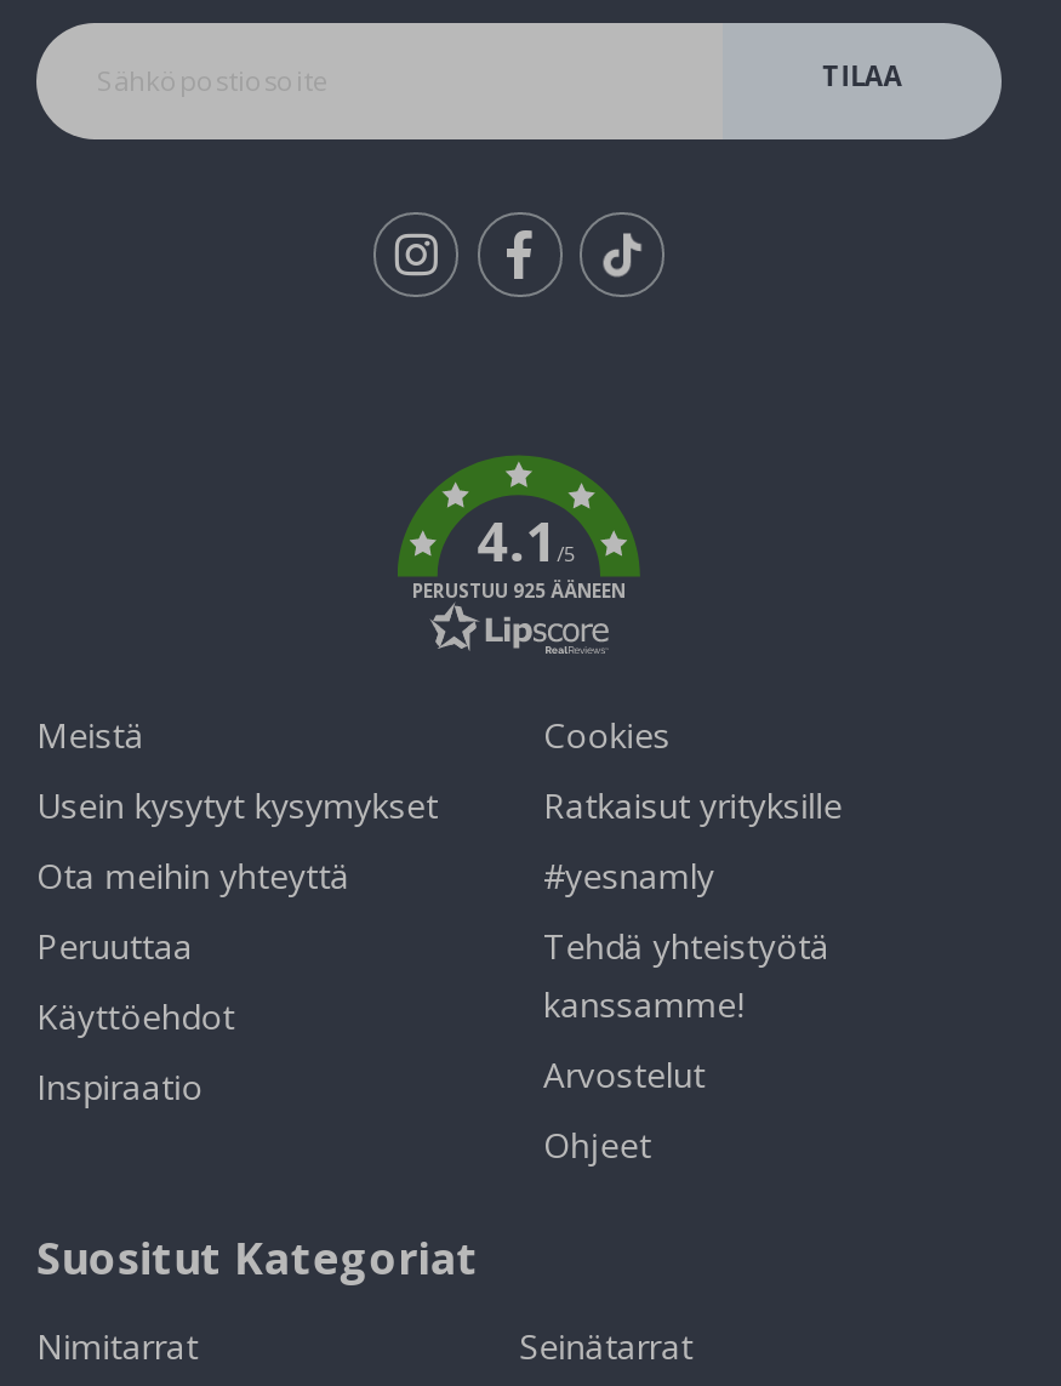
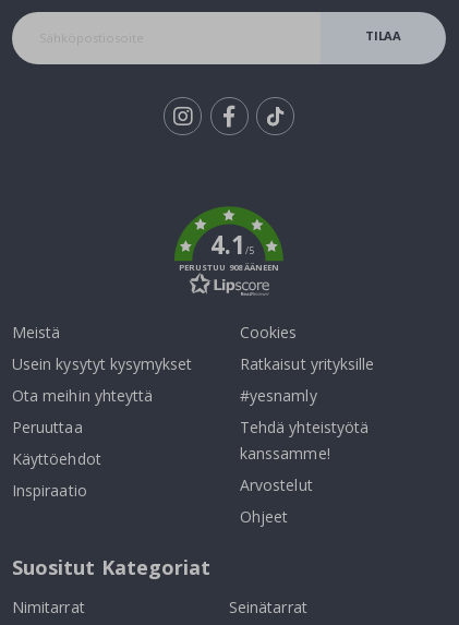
- PERUSTUU 925 ÄÄNEEN
+ PERUSTUU 908 ÄÄNEEN
